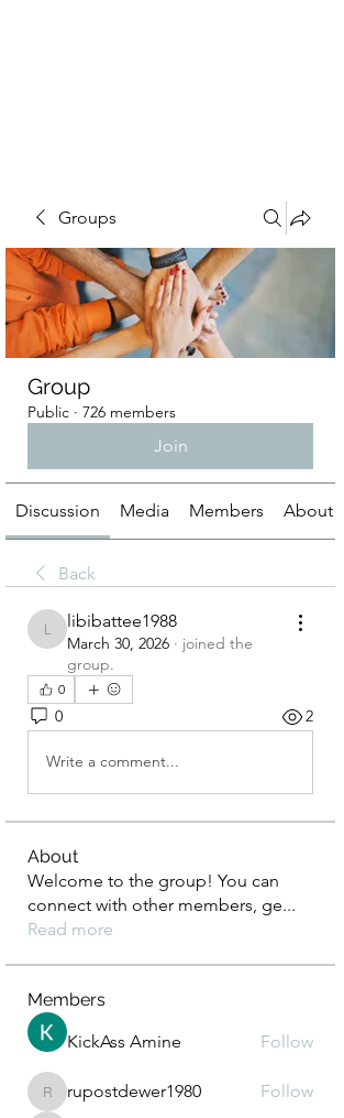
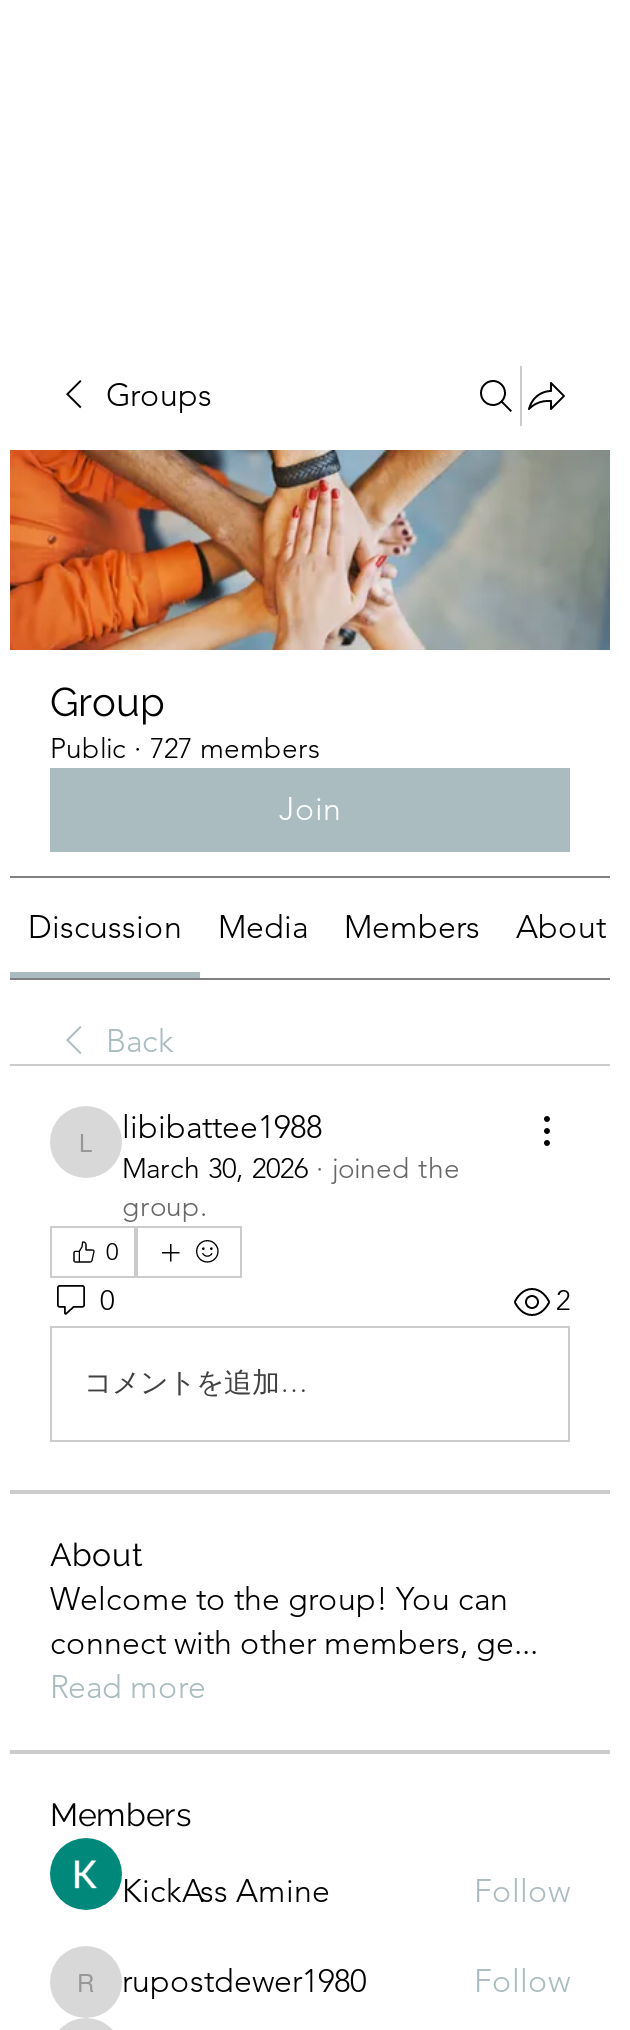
- Public · 726 members
+ Public · 727 members

- Write a comment...
+ コメントを追加…
